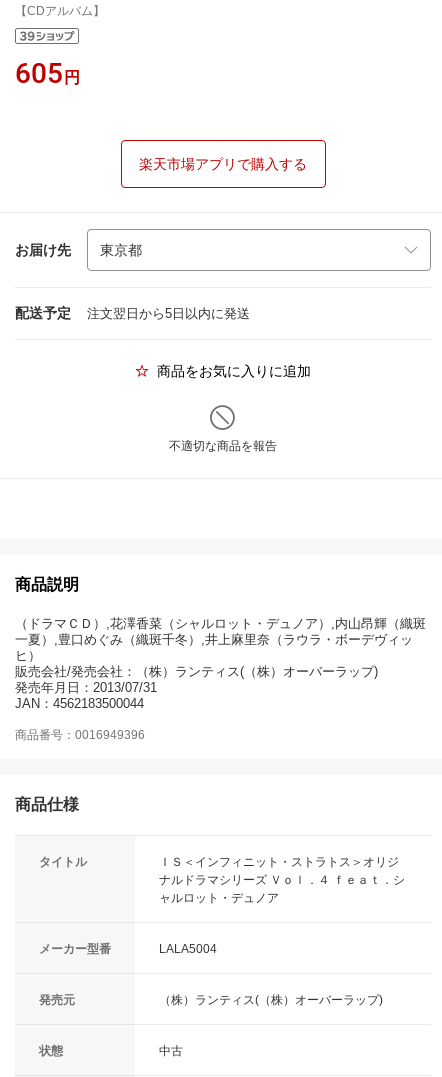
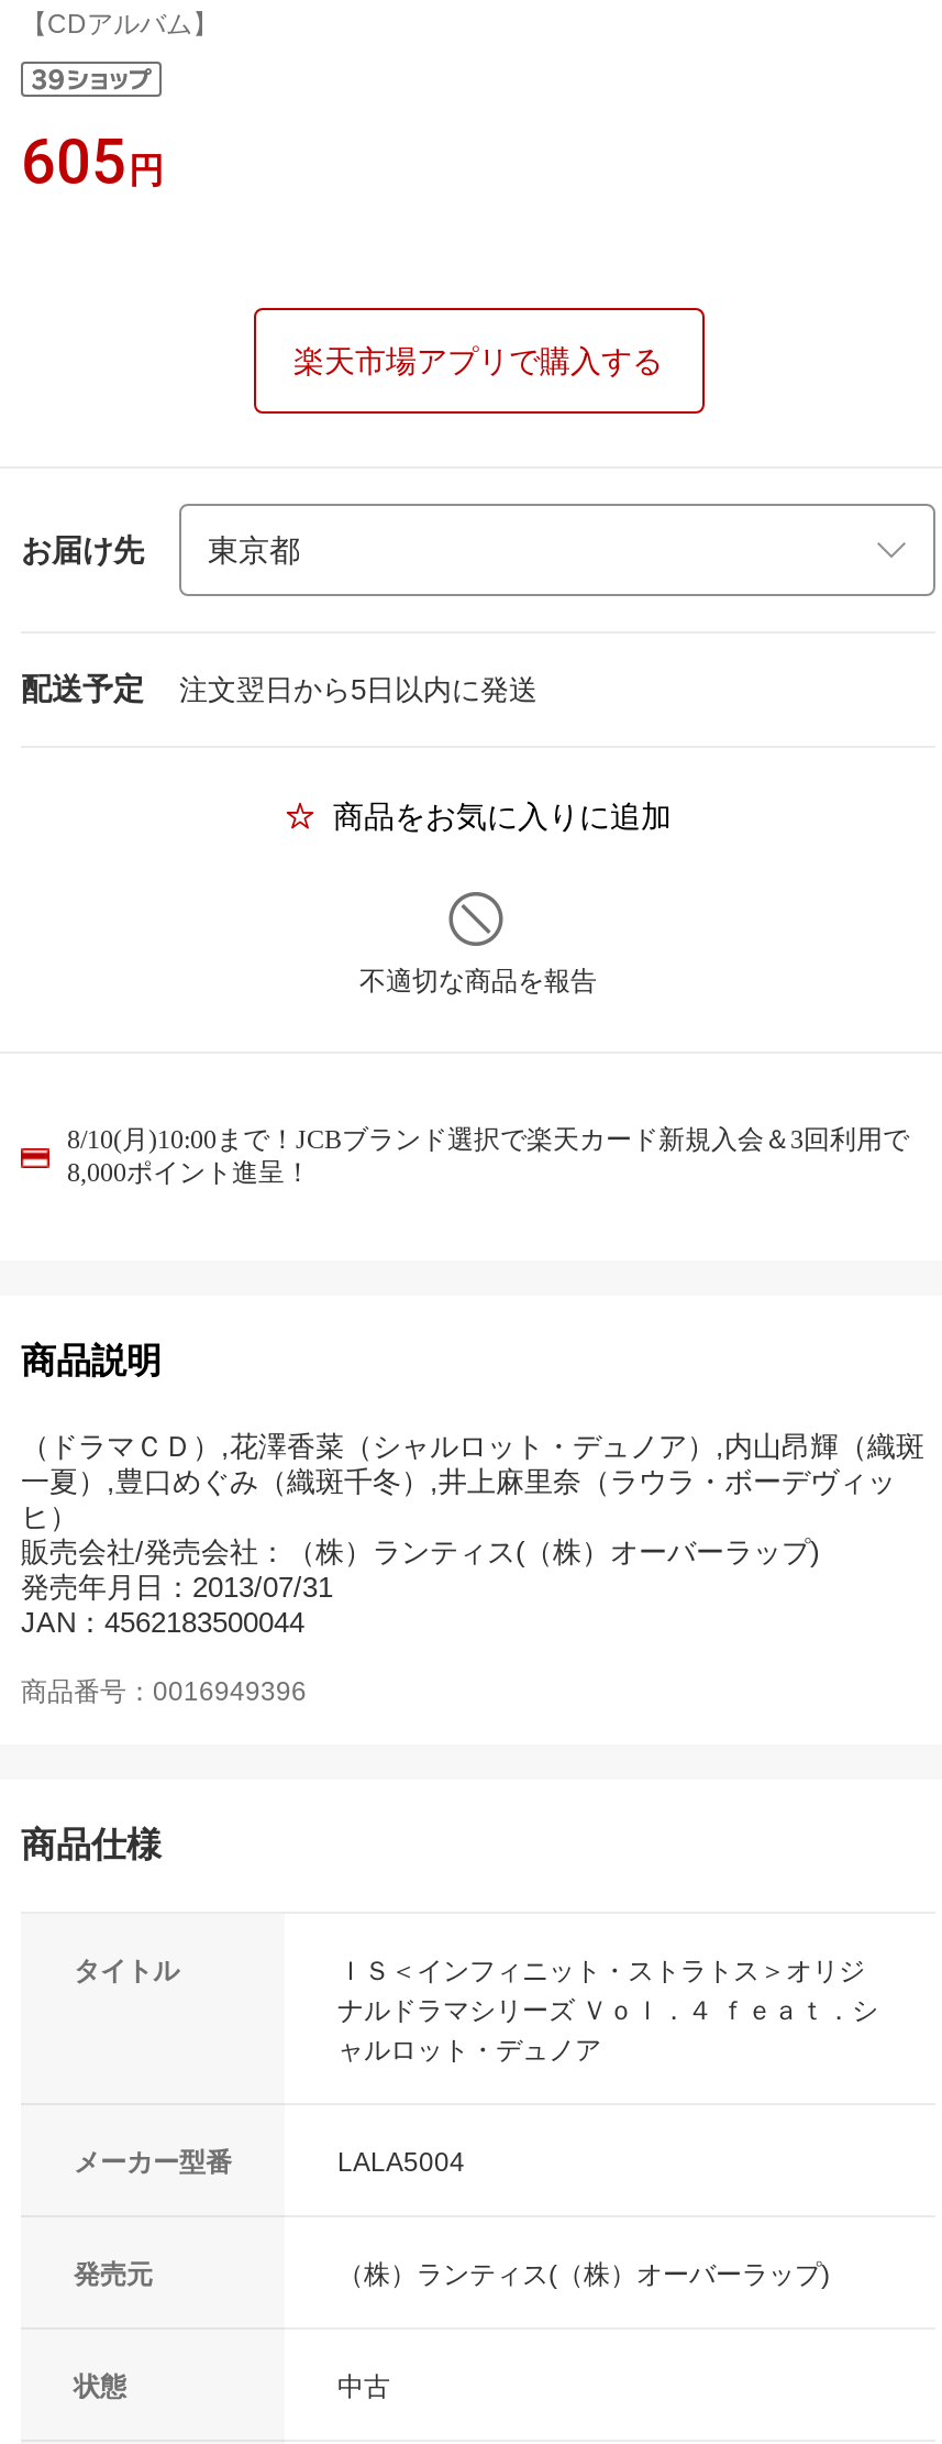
+ 8/10(月)10:00まで！JCBブランド選択で楽天カード新規入会＆3回利用で
+ 8,000ポイント進呈！
